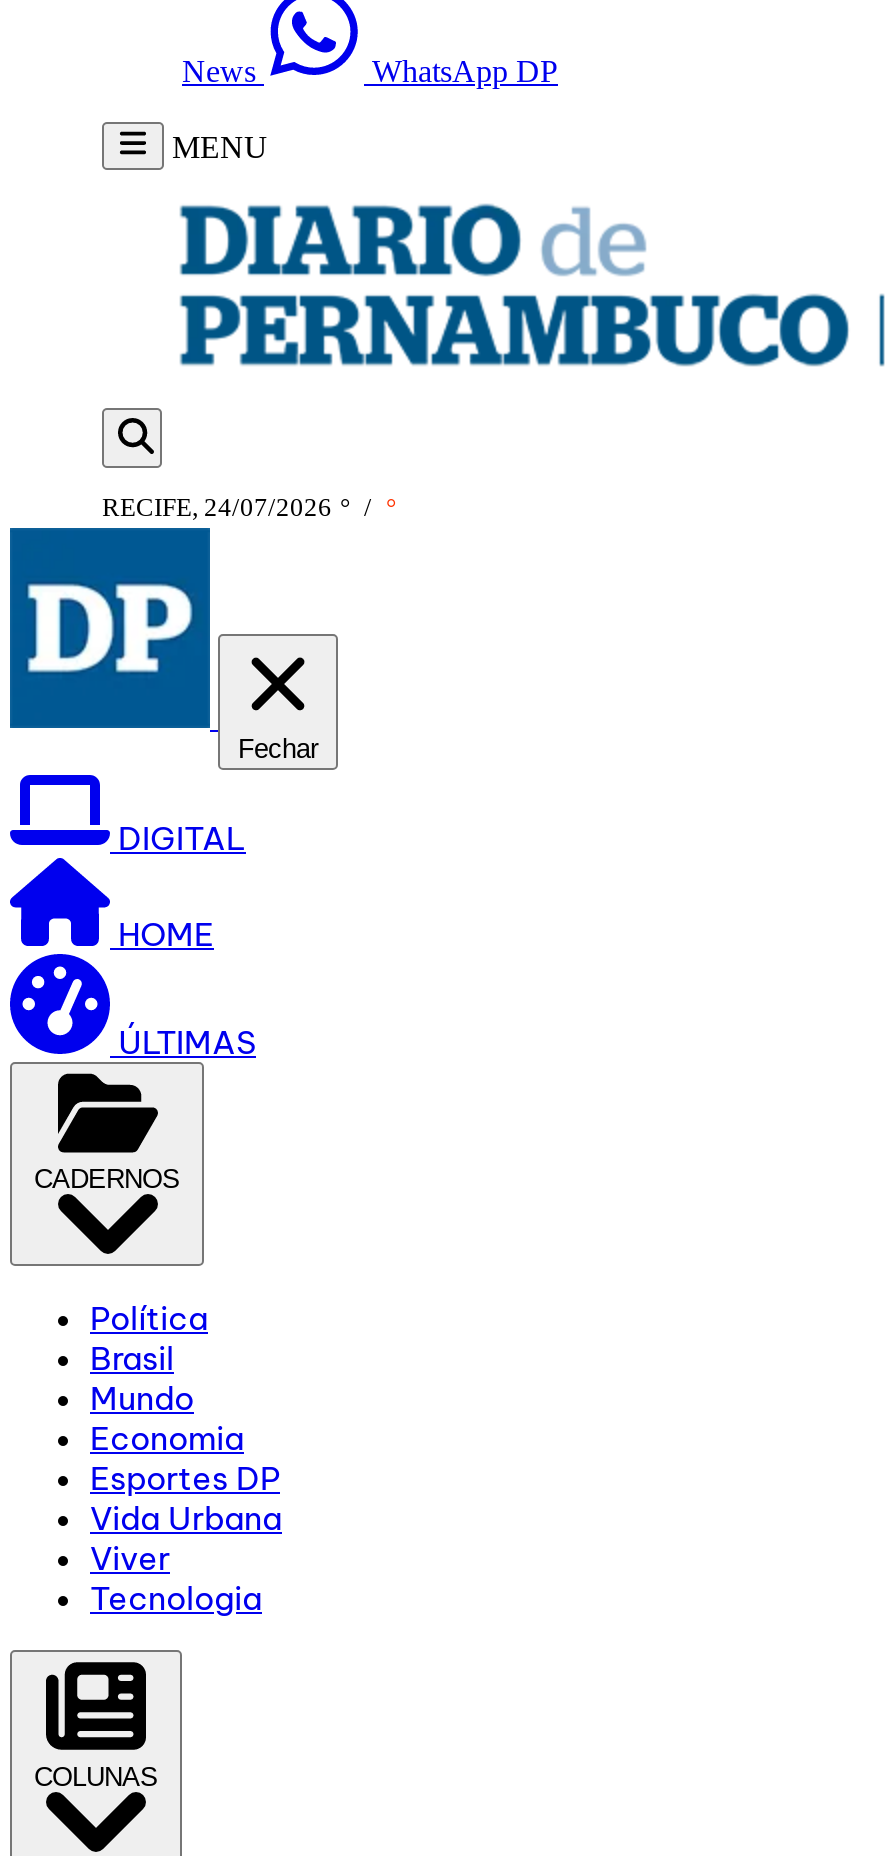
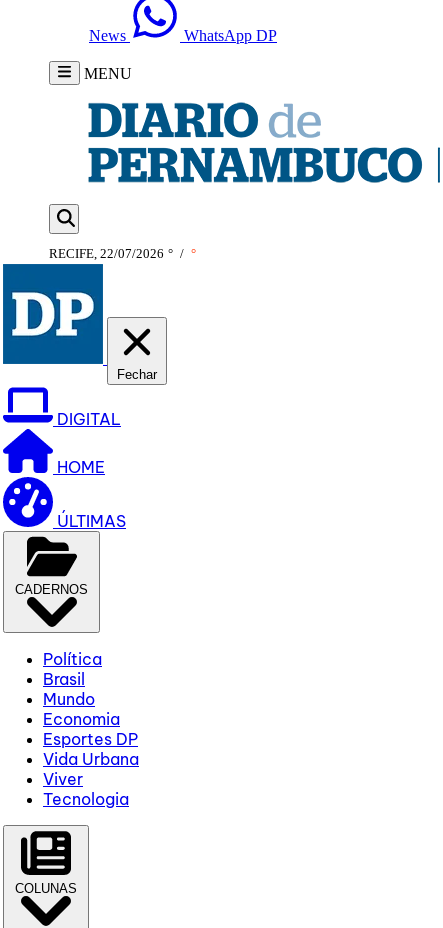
- RECIFE, 24/07/2026 ° / °
+ RECIFE, 22/07/2026 ° / °
